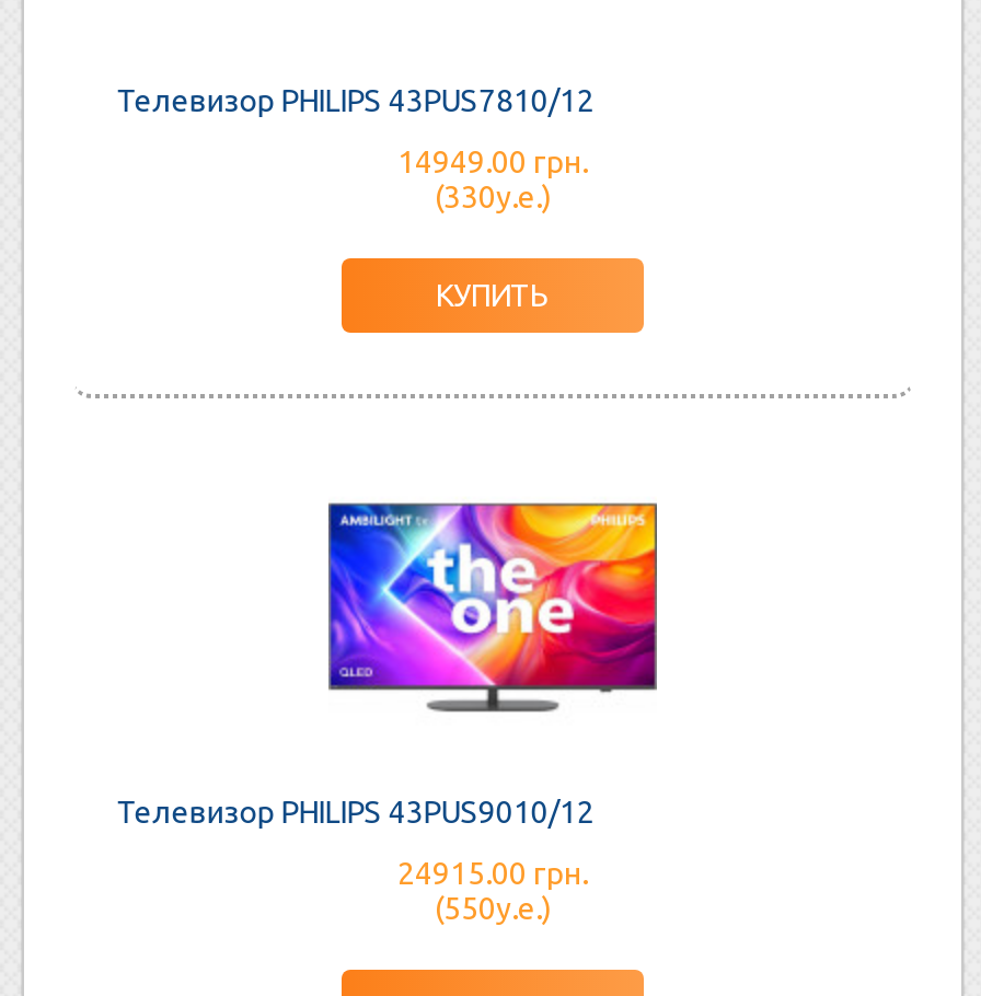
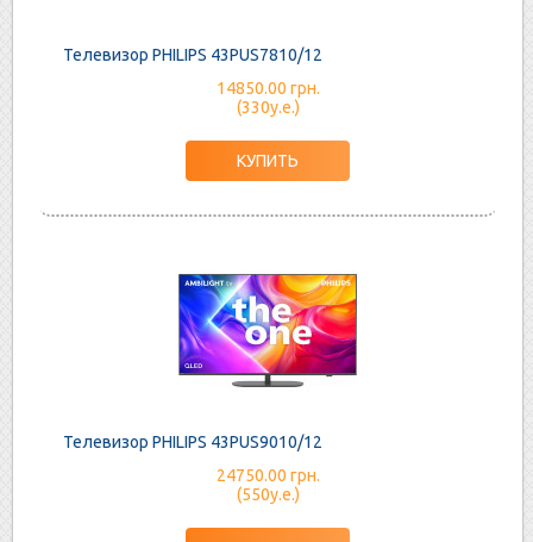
- 14949.00 грн.
+ 14850.00 грн.

- 24915.00 грн.
+ 24750.00 грн.
